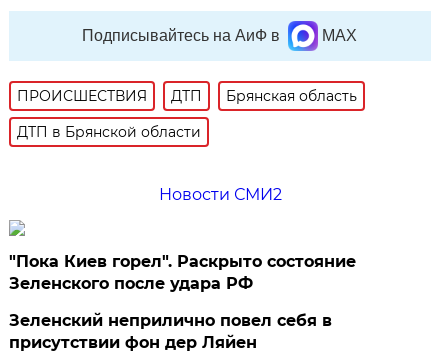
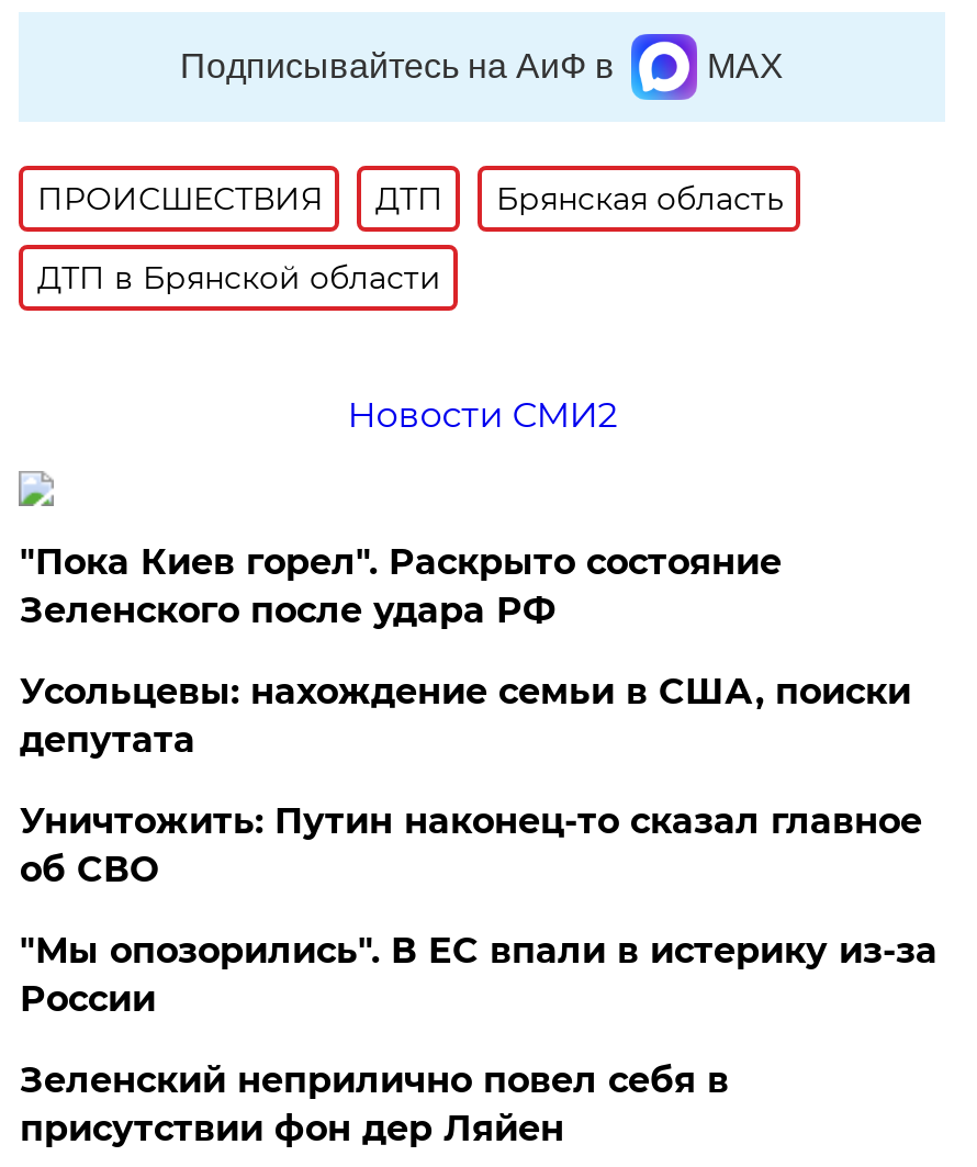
+ Усольцевы: нахождение семьи в США, поиски
+ депутата
+ Уничтожить: Путин наконец-то сказал главное
+ об СВО
+ "Мы опозорились". В ЕС впали в истерику из-за
+ России
